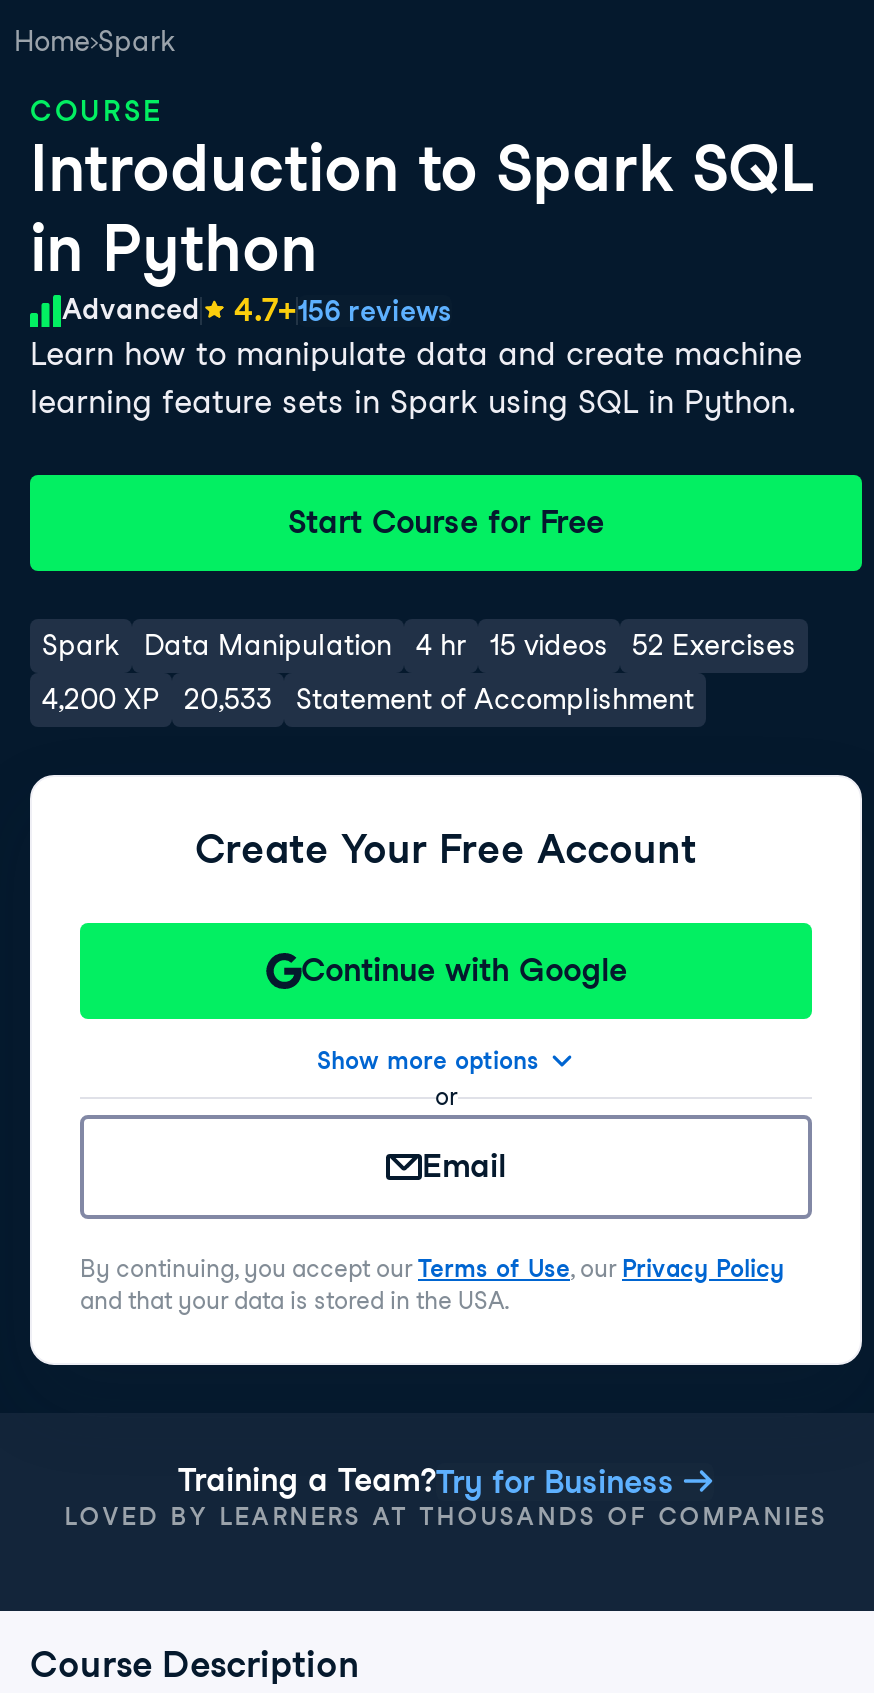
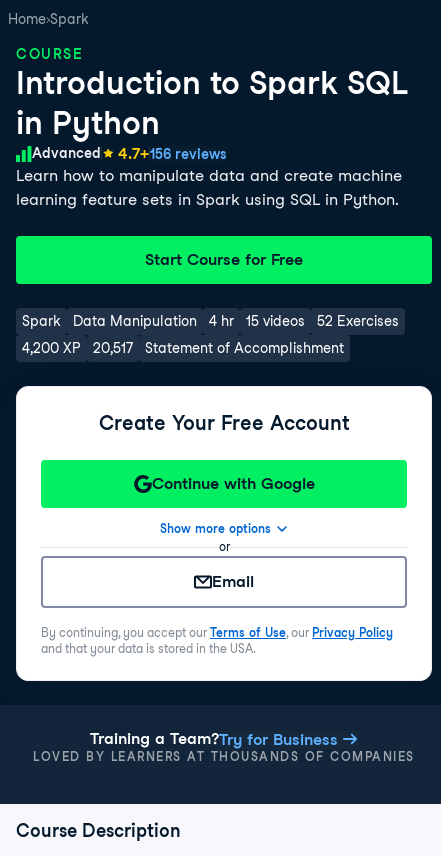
- 4,200 XP 20,533 Statement of Accomplishment
+ 4,200 XP 20,517 Statement of Accomplishment
